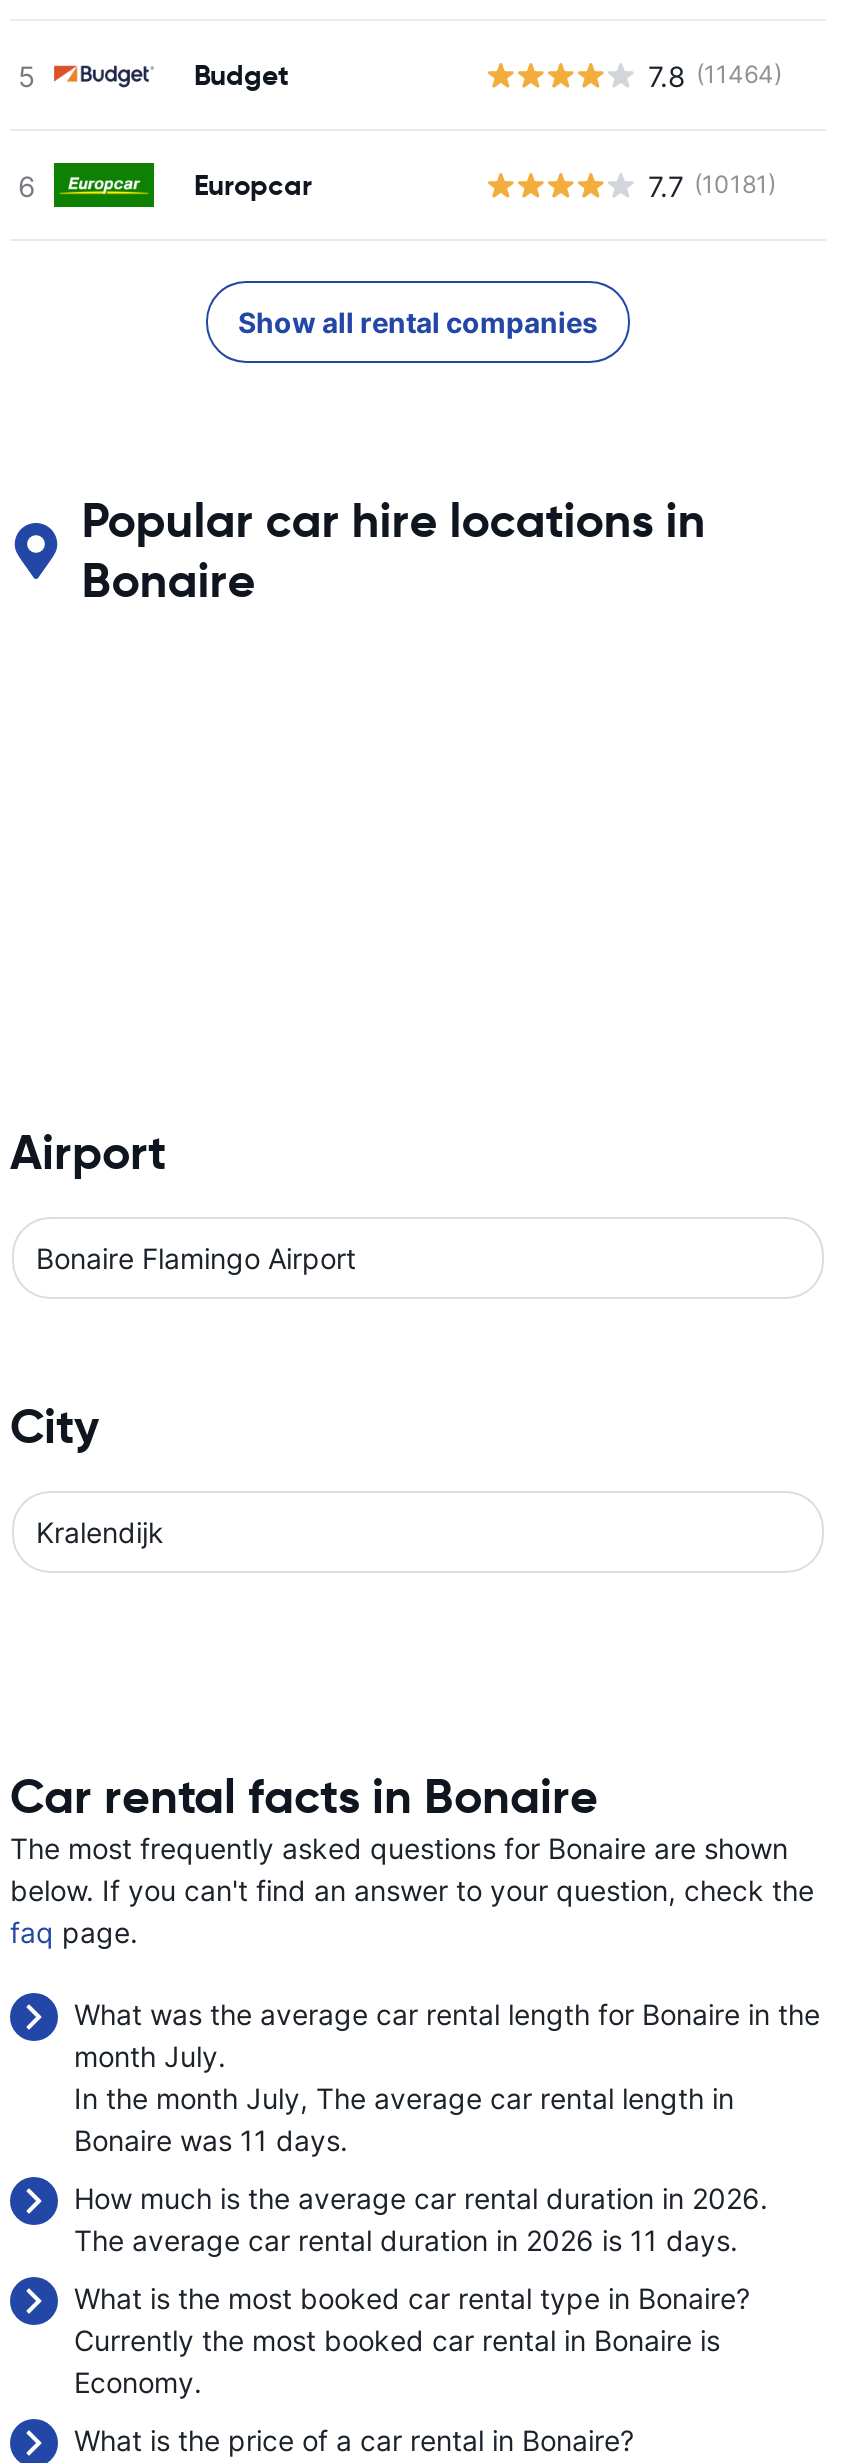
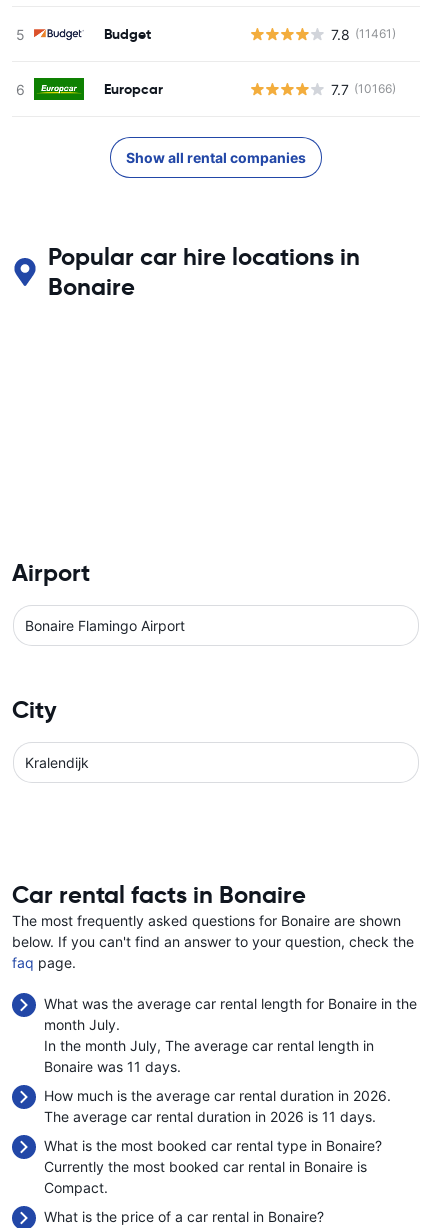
- 7.8 (11464)
+ 7.8 (11461)

- 7.7 (10181)
+ 7.7 (10166)

- Economy.
+ Compact.
